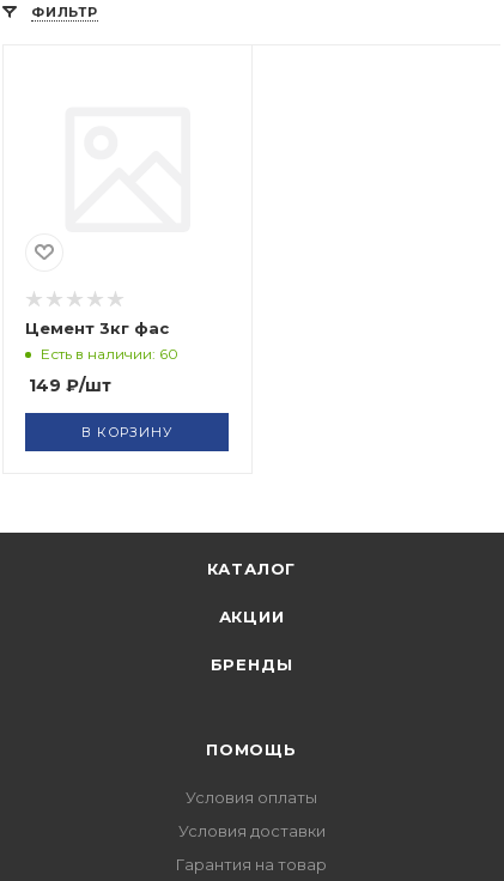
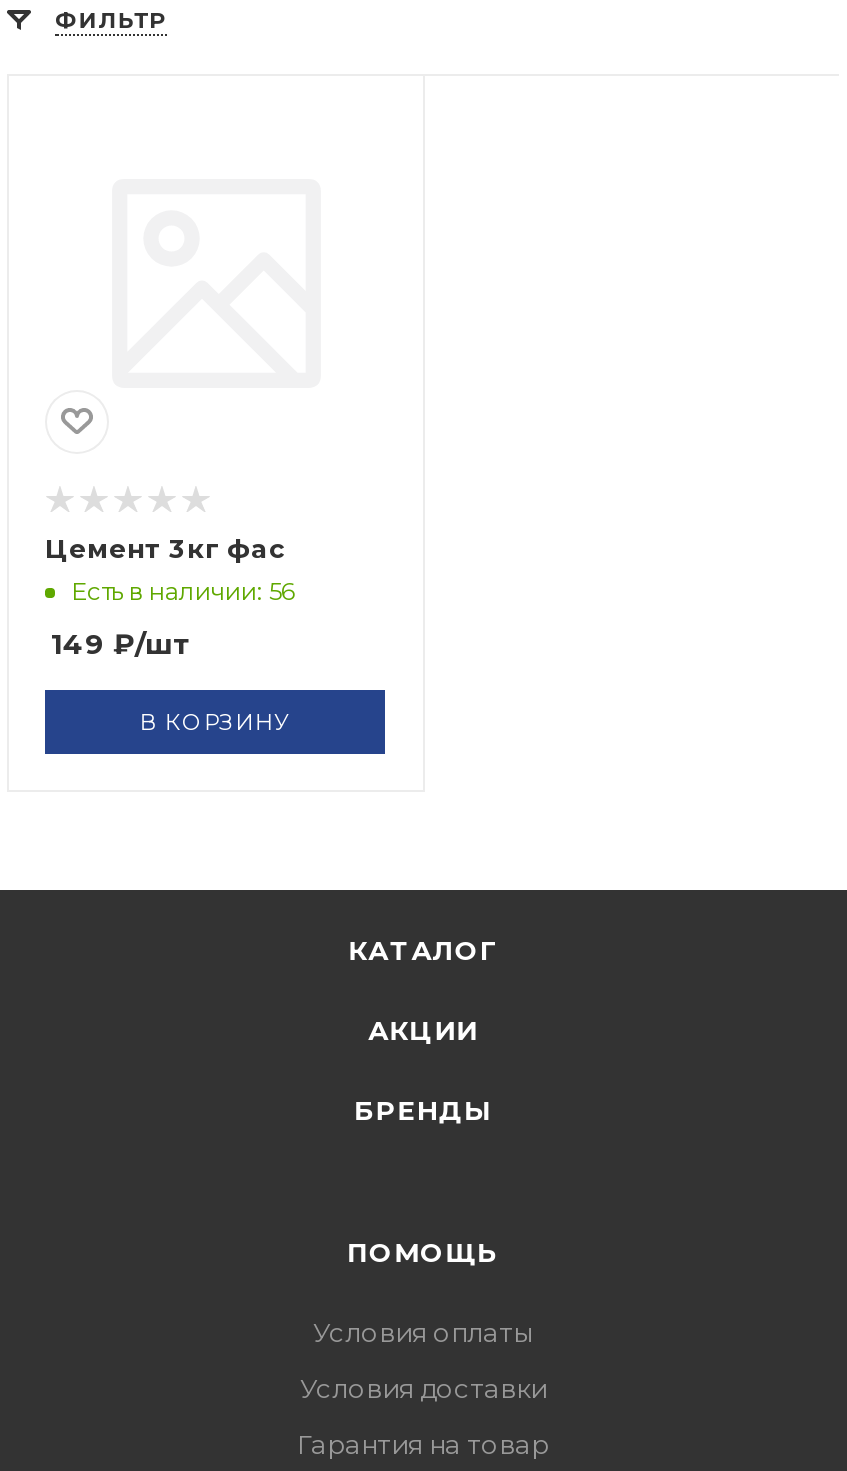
- Есть в наличии: 60
+ Есть в наличии: 56
